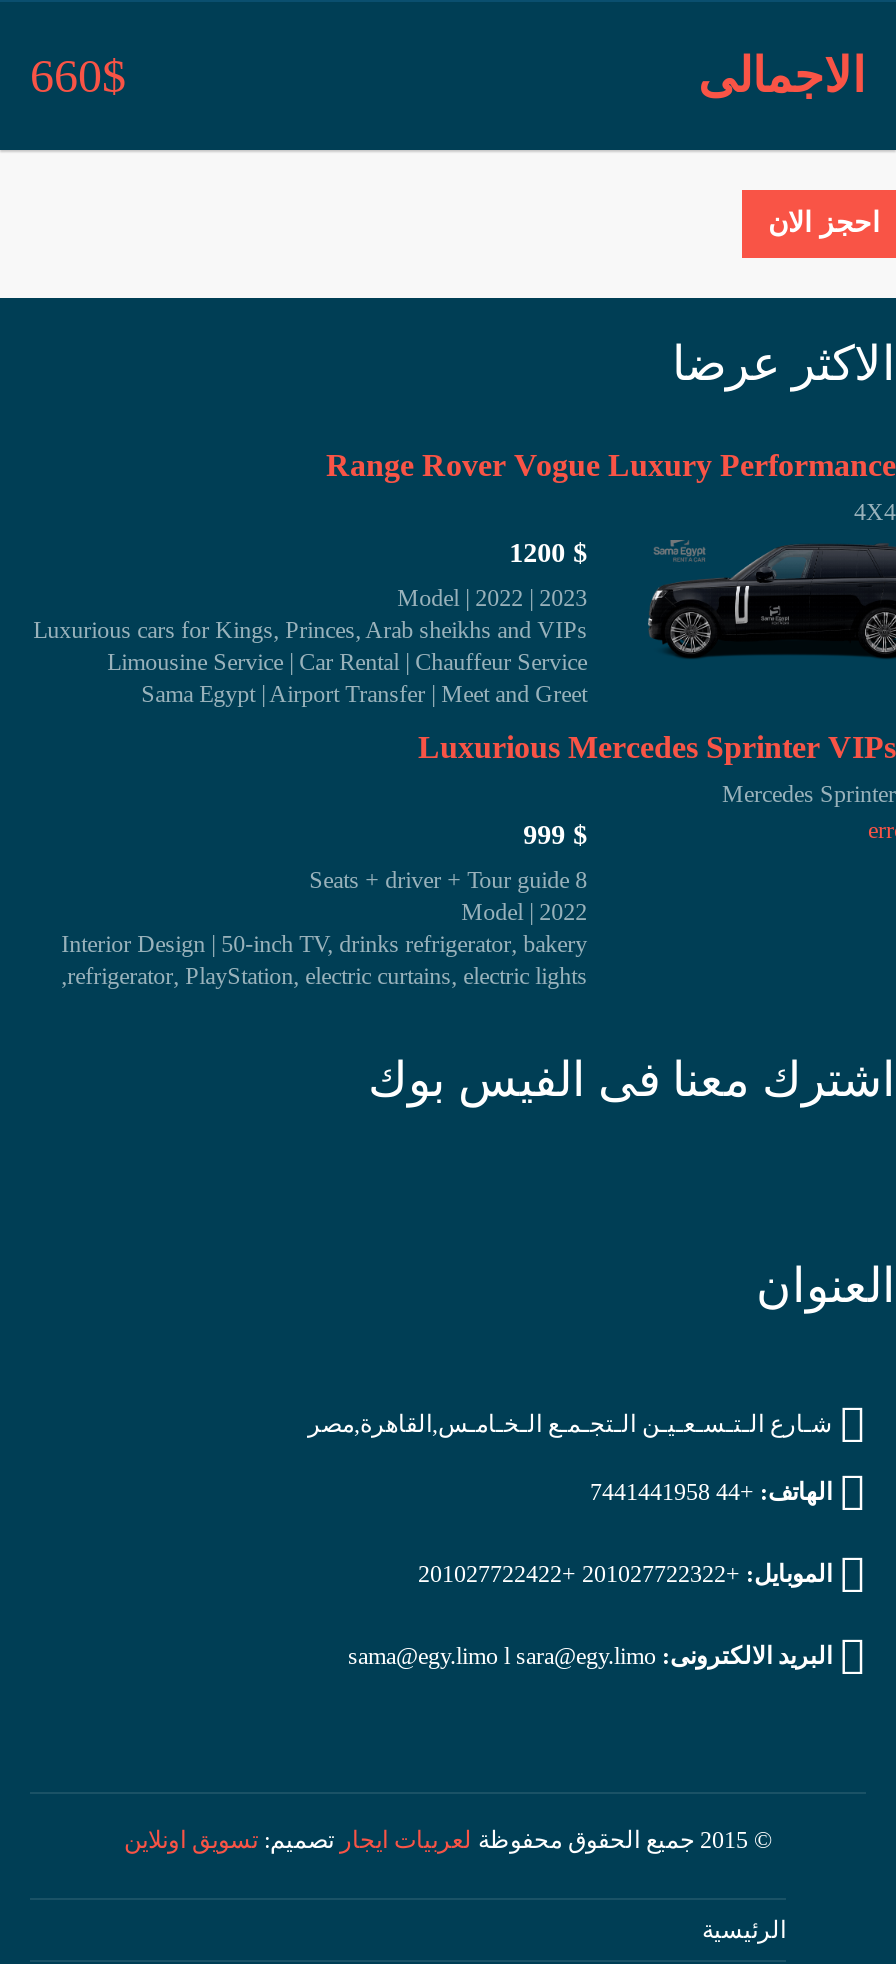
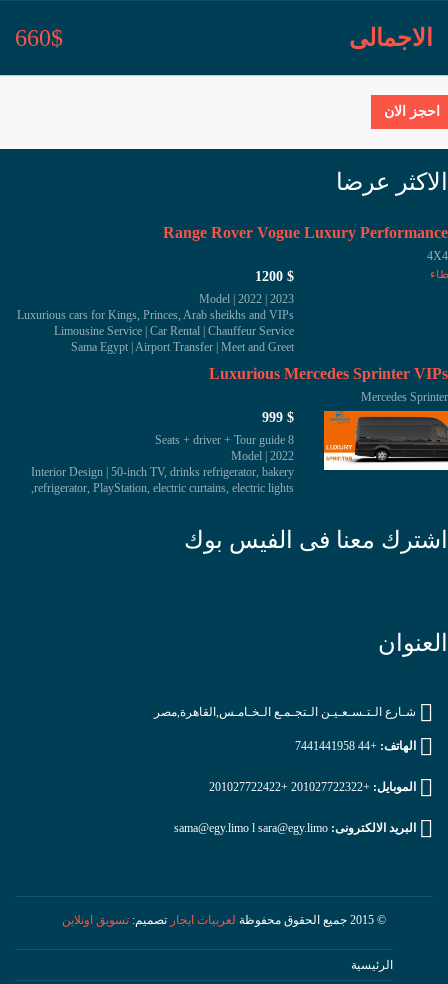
- [image]

+ [image]
